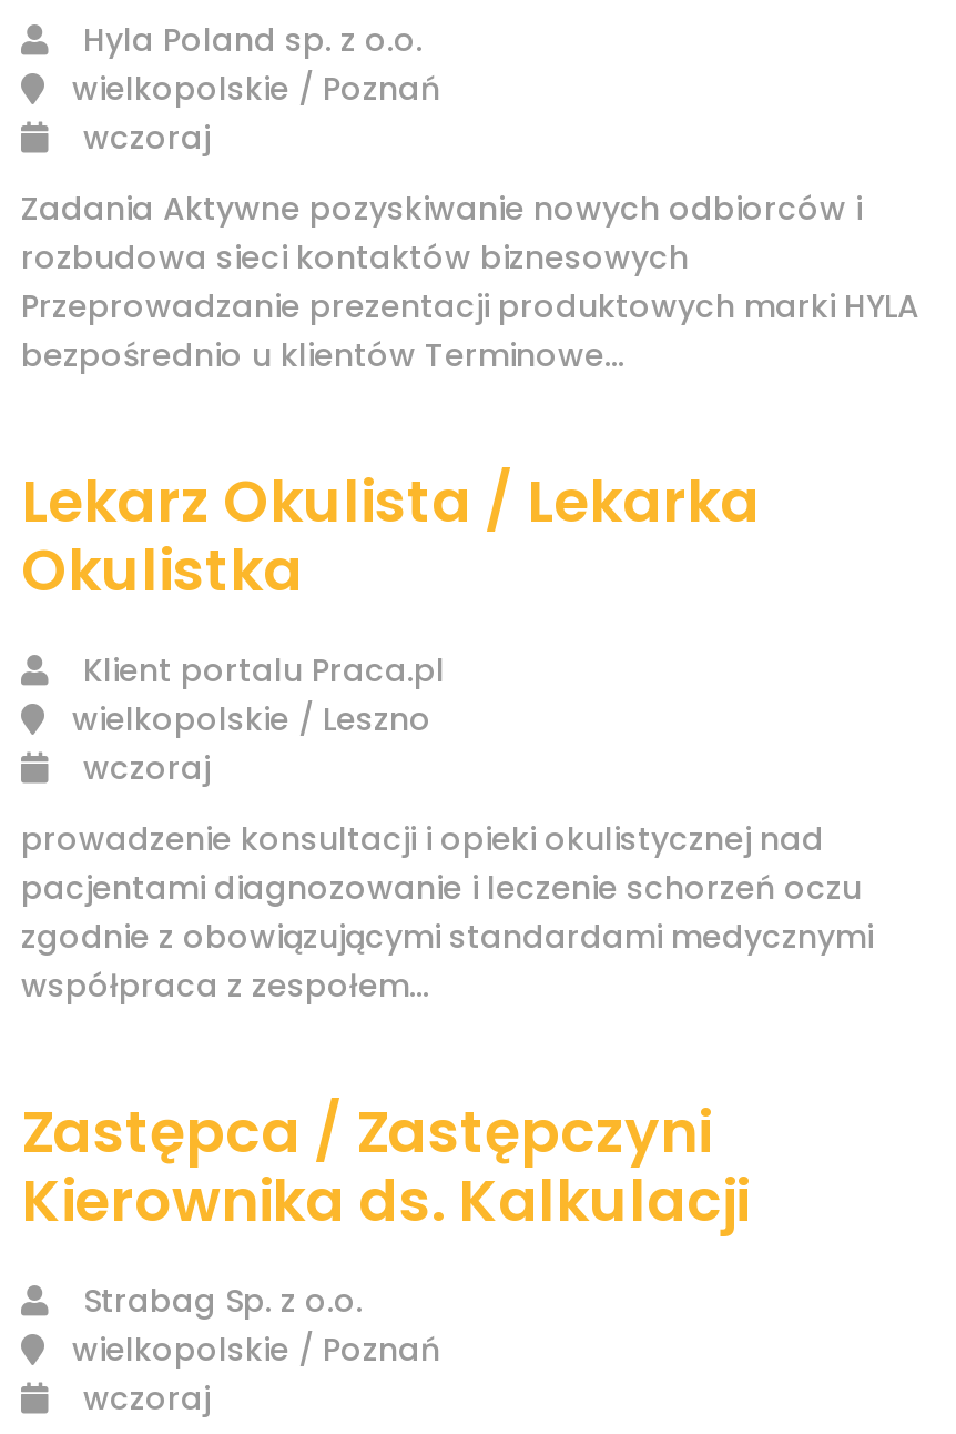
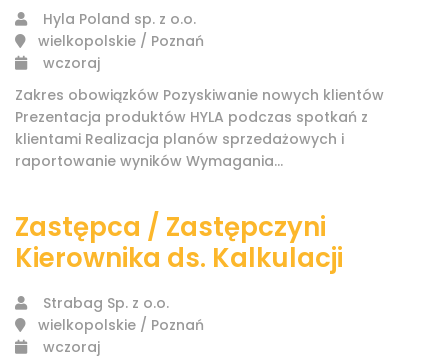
- Zadania Aktywne pozyskiwanie nowych odbiorców i
- rozbudowa sieci kontaktów biznesowych
- Przeprowadzanie prezentacji produktowych marki HYLA
- bezpośrednio u klientów Terminowe...
- Lekarz Okulista / Lekarka
- Okulistka
- Klient portalu Praca.pl
- wielkopolskie / Leszno
- wczoraj
- prowadzenie konsultacji i opieki okulistycznej nad
- pacjentami diagnozowanie i leczenie schorzeń oczu
- zgodnie z obowiązującymi standardami medycznymi
- współpraca z zespołem...
+ Zakres obowiązków Pozyskiwanie nowych klientów
+ Prezentacja produktów HYLA podczas spotkań z
+ klientami Realizacja planów sprzedażowych i
+ raportowanie wyników Wymagania...
